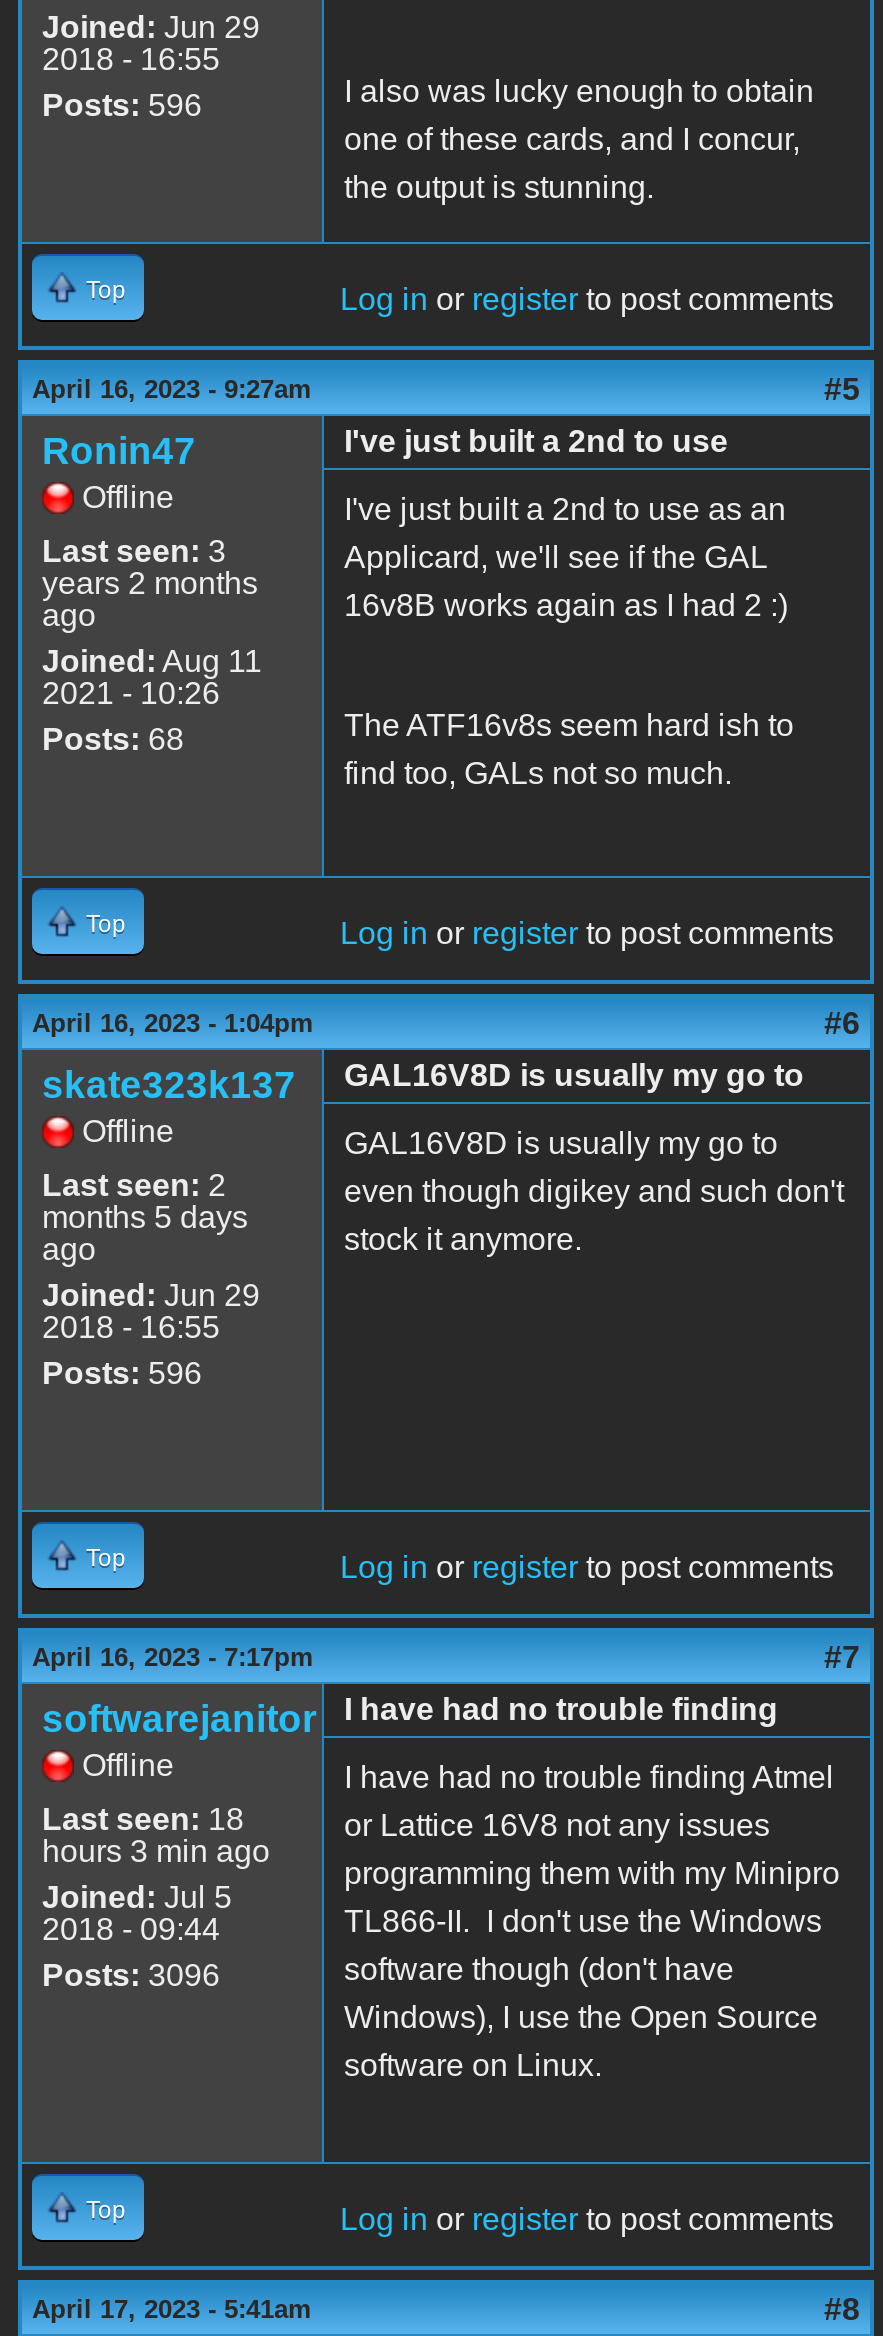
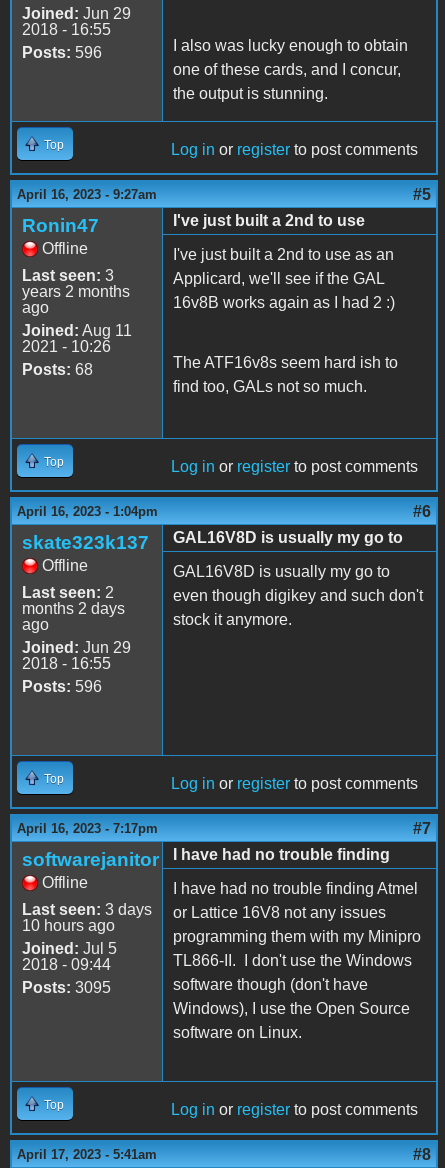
- months 5 days
+ months 2 days

- Last seen: 18
- hours 3 min ago
+ Last seen: 3 days
+ 10 hours ago

- Posts: 3096
+ Posts: 3095
